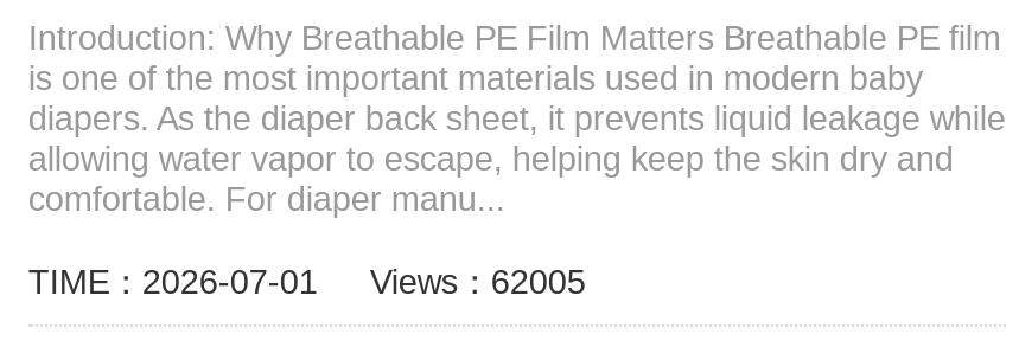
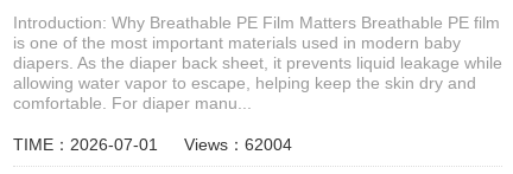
- TIME：2026-07-01 Views：62005
+ TIME：2026-07-01 Views：62004
